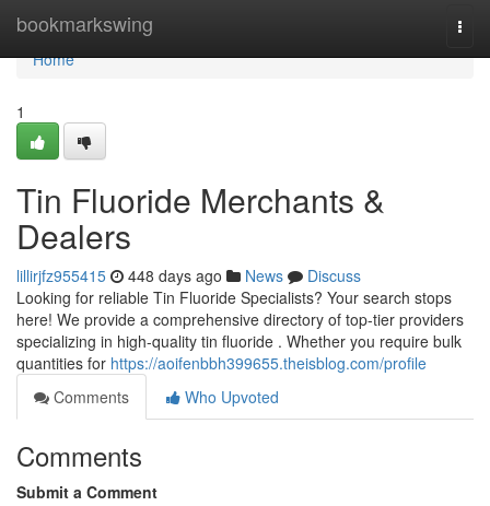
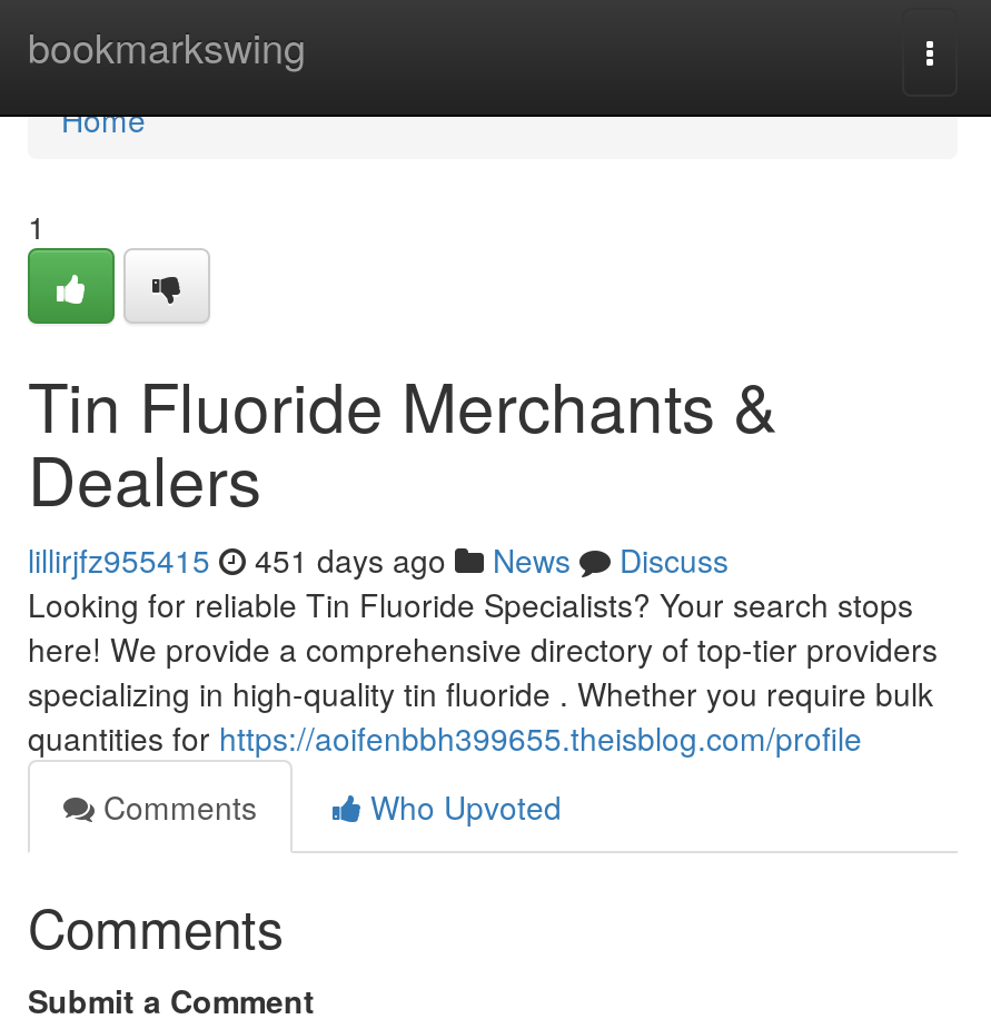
- lillirjfz955415 448 days ago News Discuss
+ lillirjfz955415 451 days ago News Discuss
